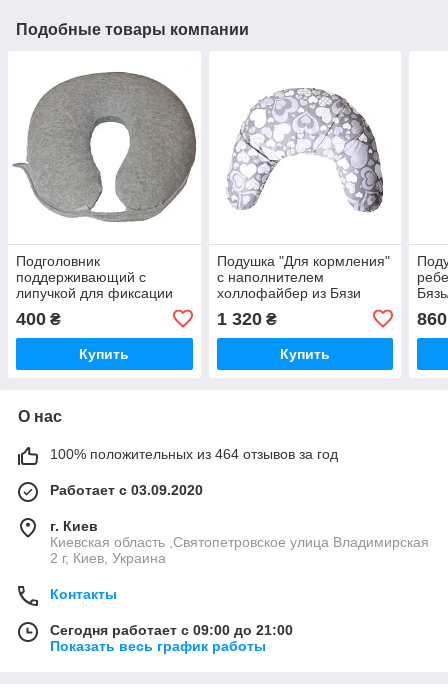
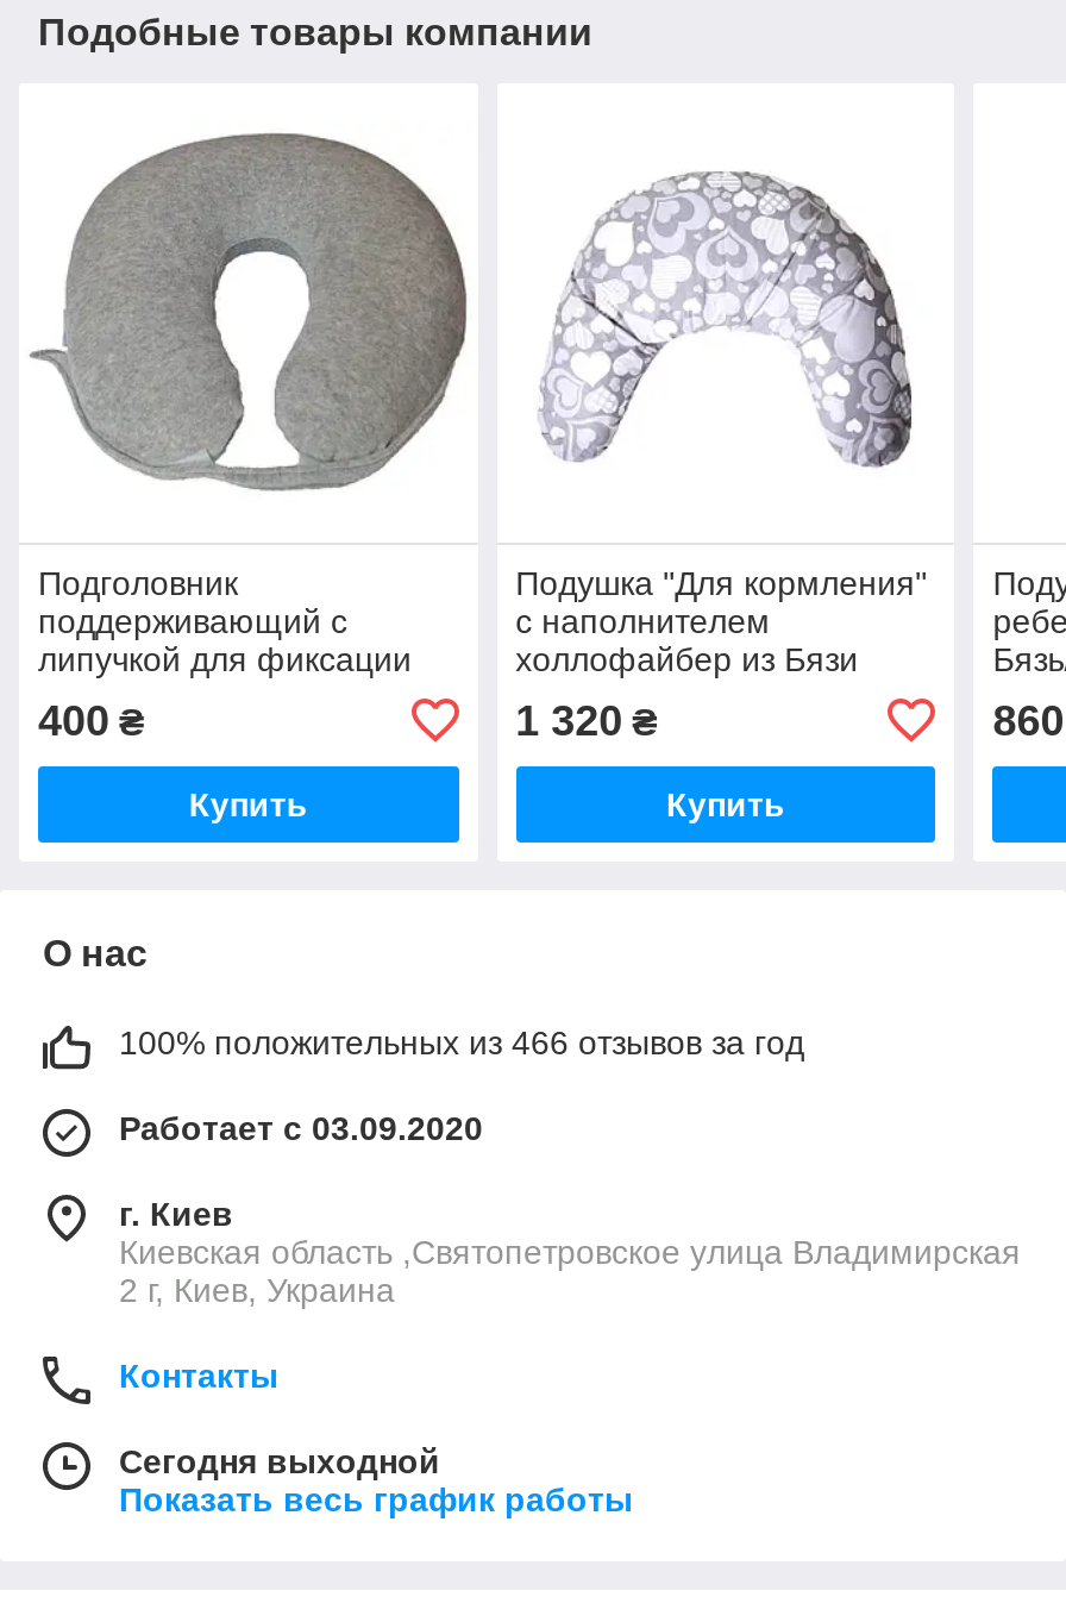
- 100% положительных из 464 отзывов за год
+ 100% положительных из 466 отзывов за год

- Сегодня работает с 09:00 до 21:00
+ Сегодня выходной
